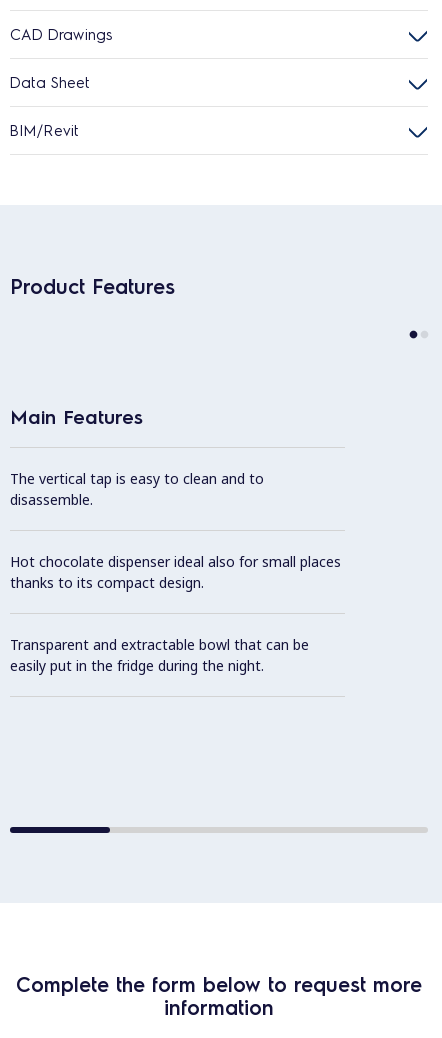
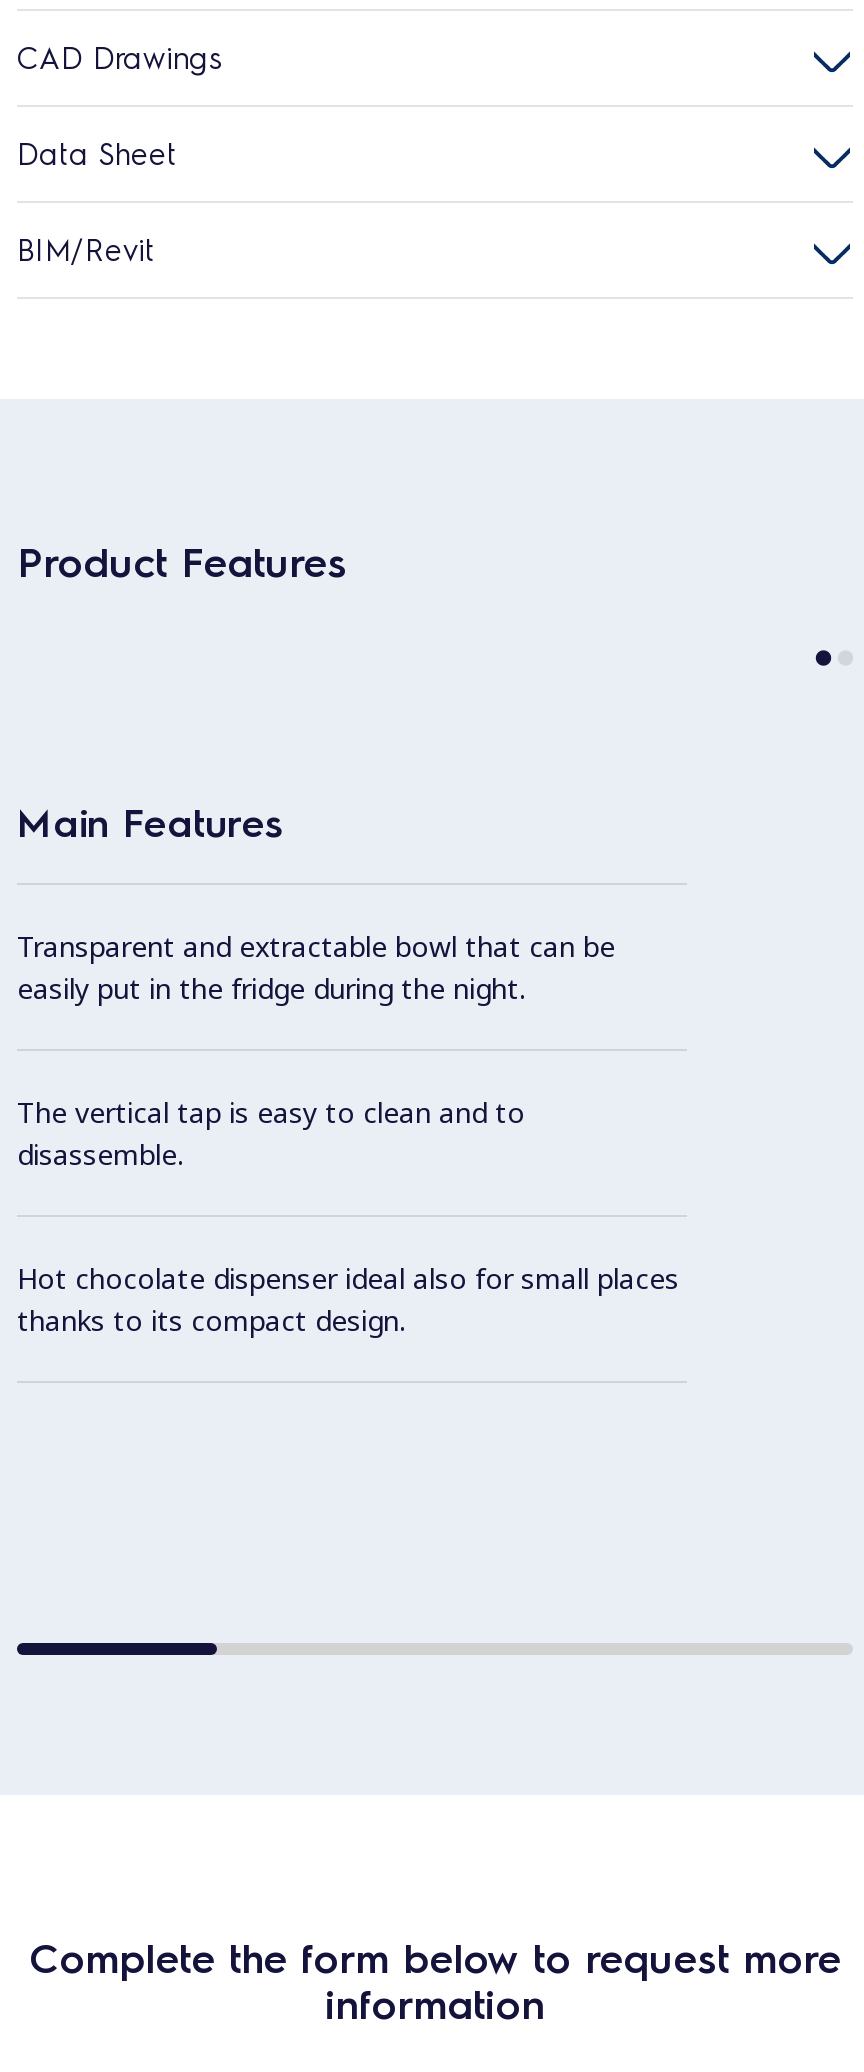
moved down: The vertical tap is easy to clean and to | disassemble. | Hot chocolate dispenser ideal also for small places | thanks to its compact design.

moved up: Transparent and extractable bowl that can be | easily put in the fridge during the night.
